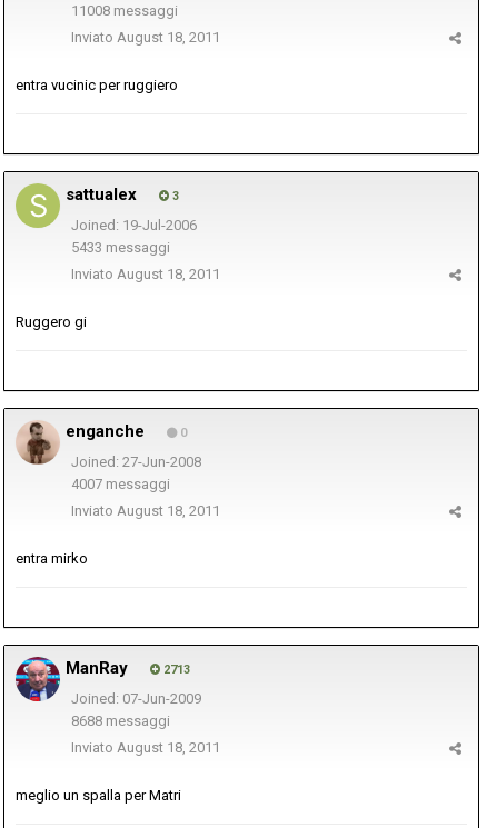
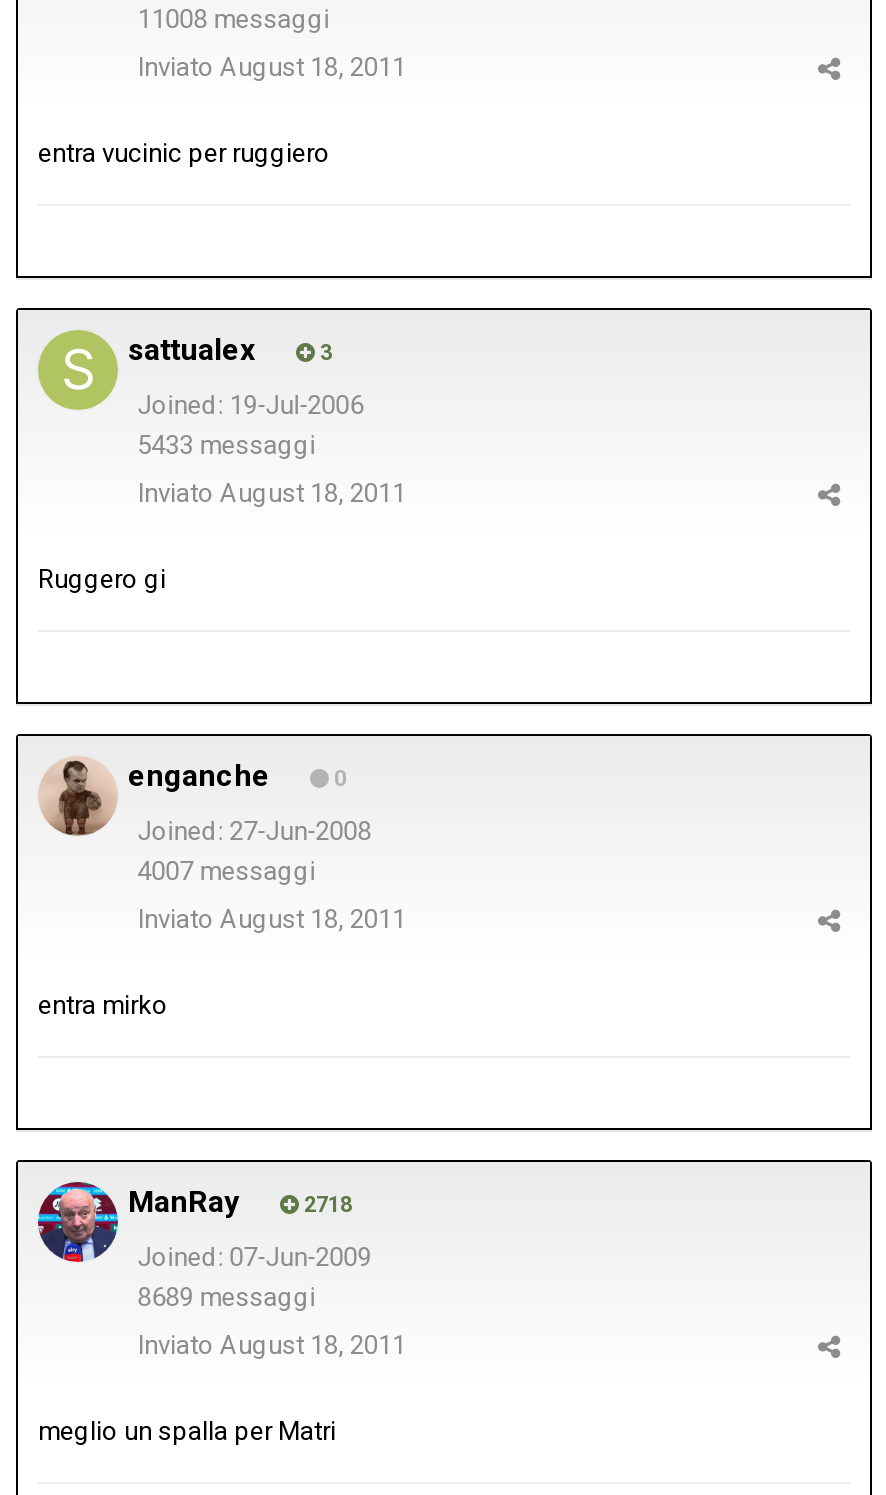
- 2713
+ 2718

- 8688 messaggi
+ 8689 messaggi
